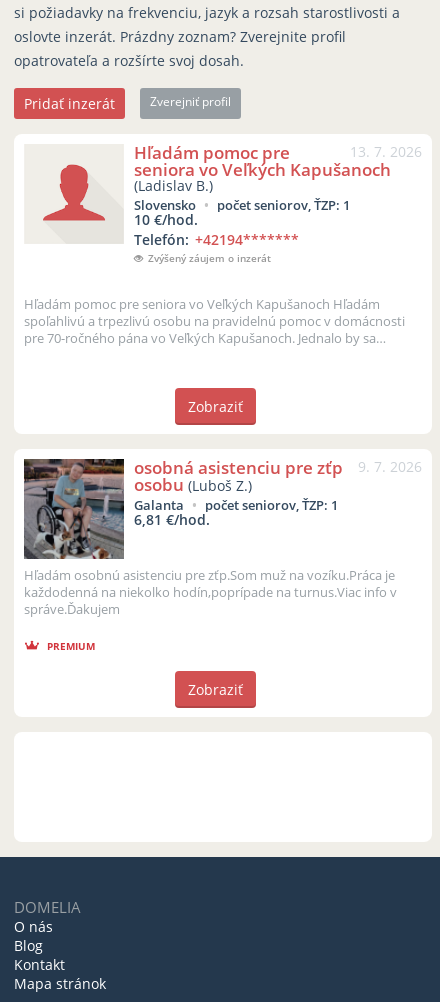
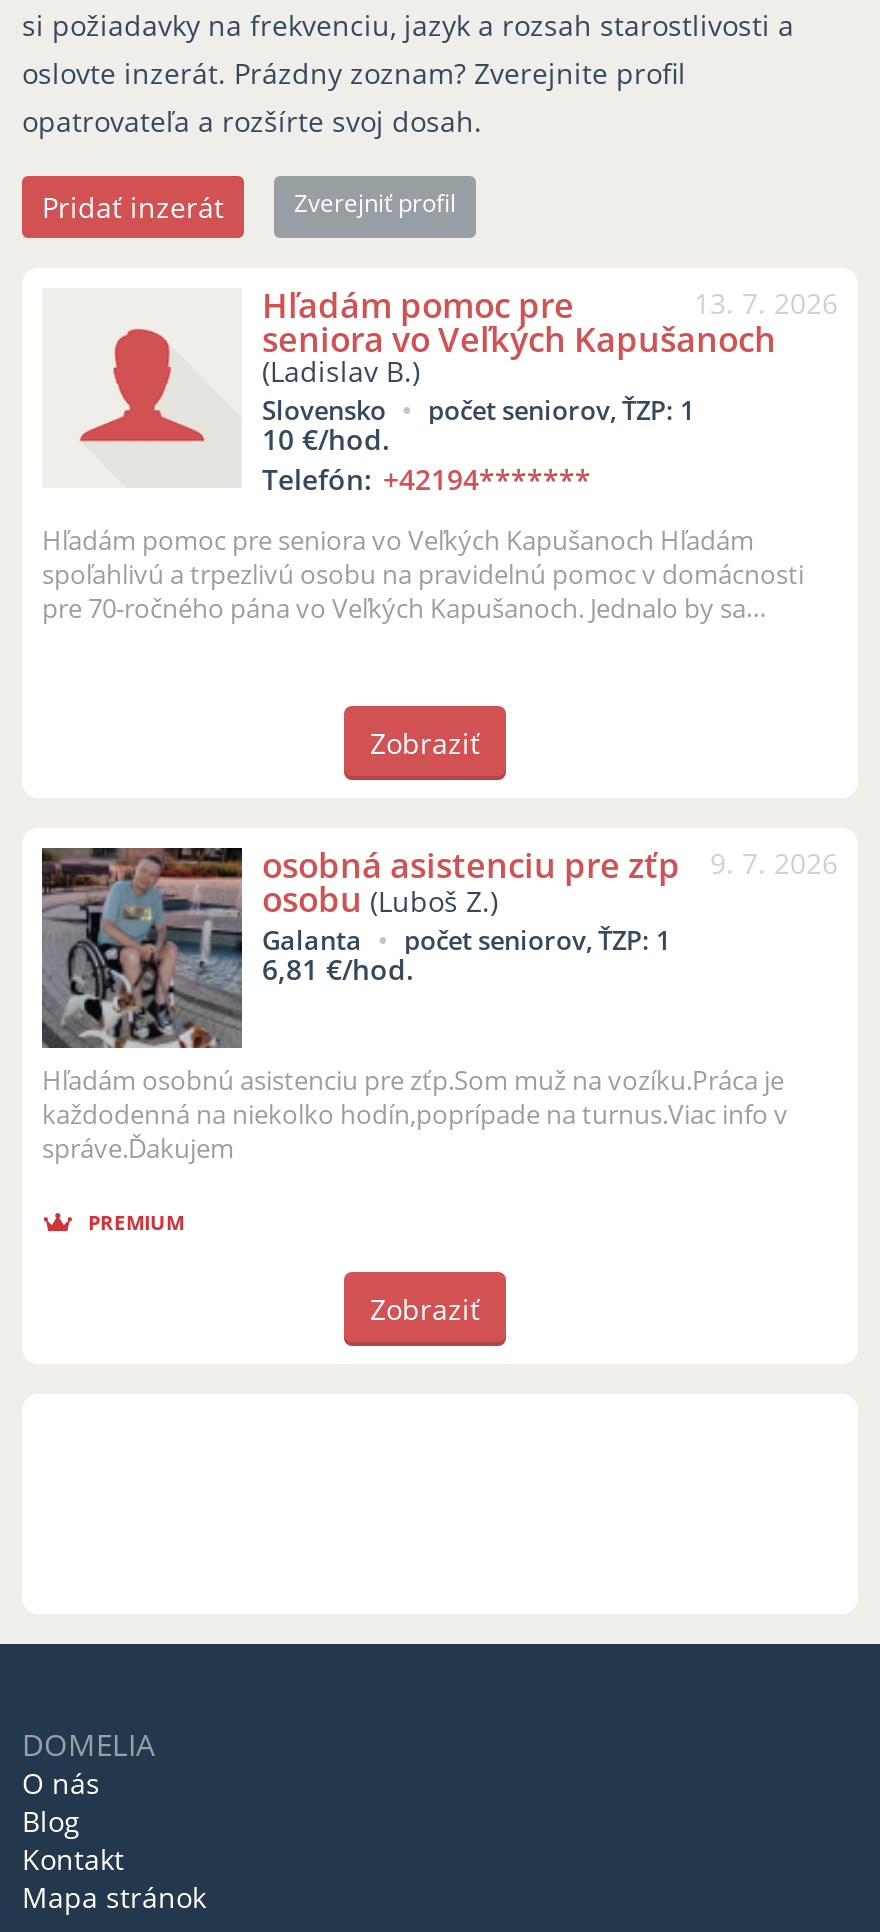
- Zvýšený záujem o inzerát
